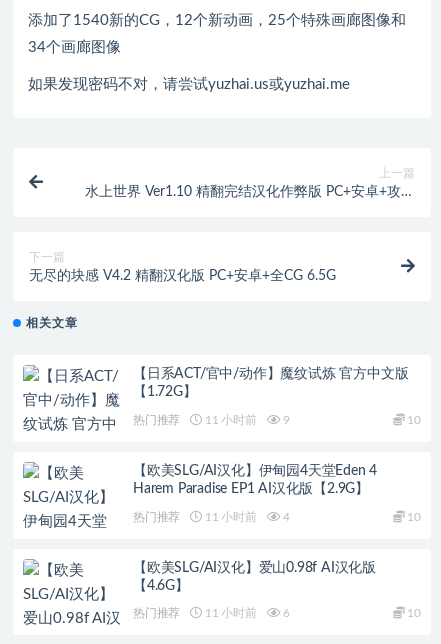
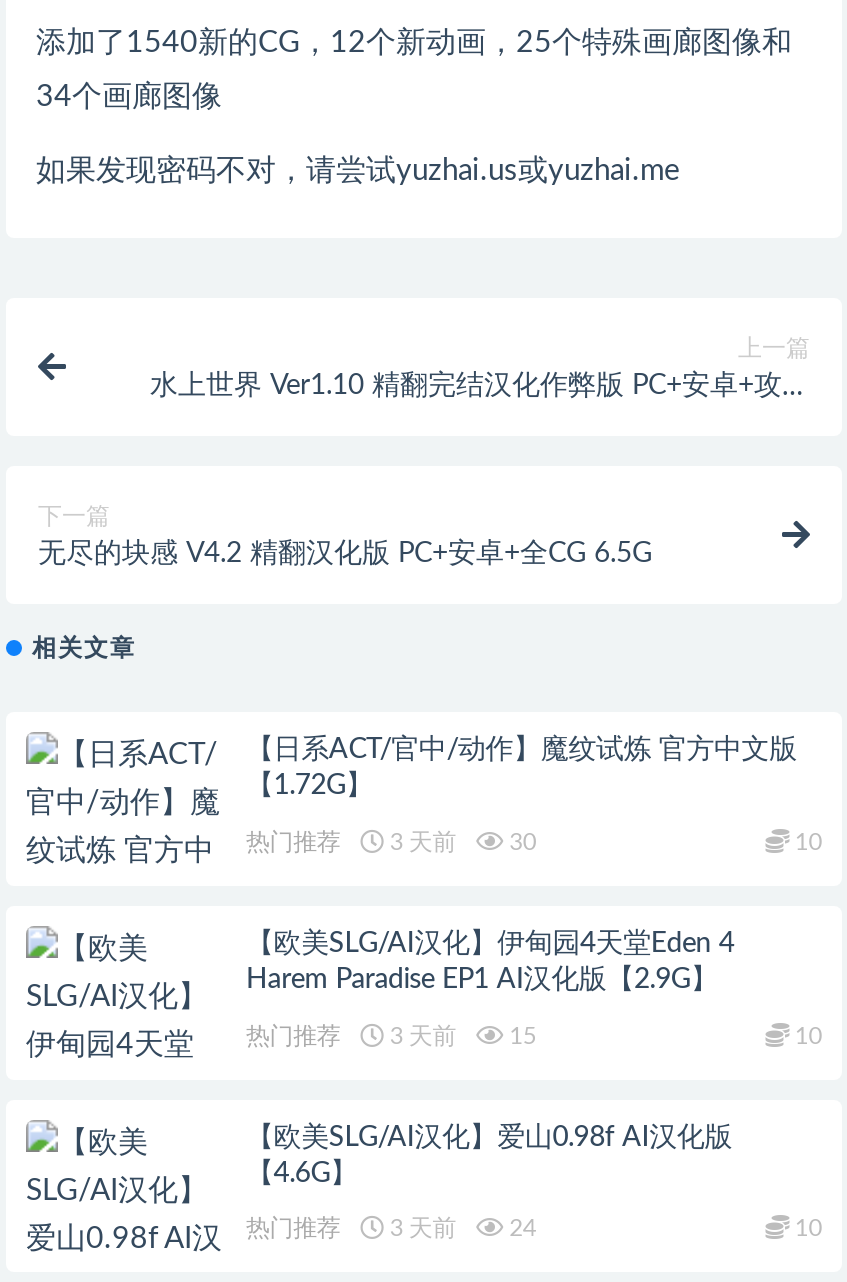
- 11 小时前
- 9
+ 3 天前
+ 30

- 11 小时前
- 4
+ 3 天前
+ 15

- 11 小时前
- 6
+ 3 天前
+ 24
